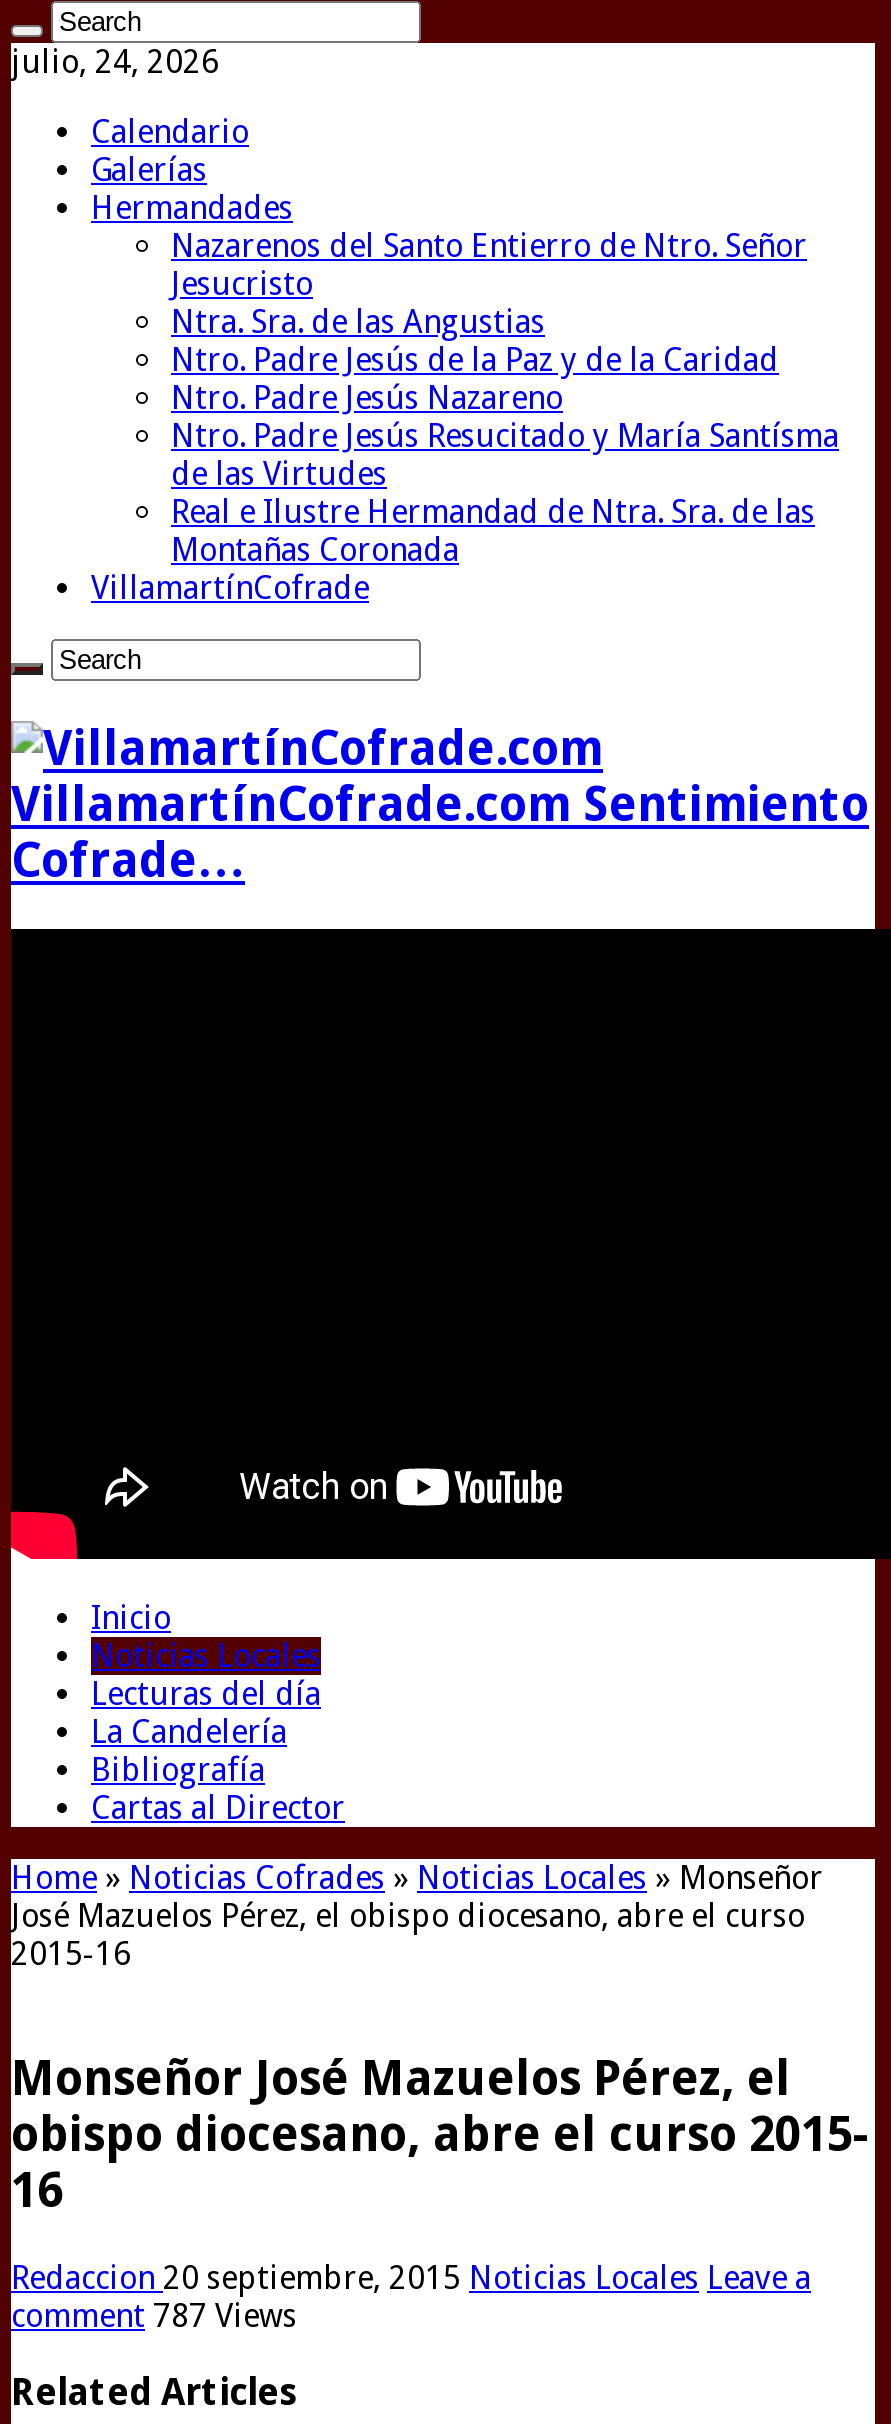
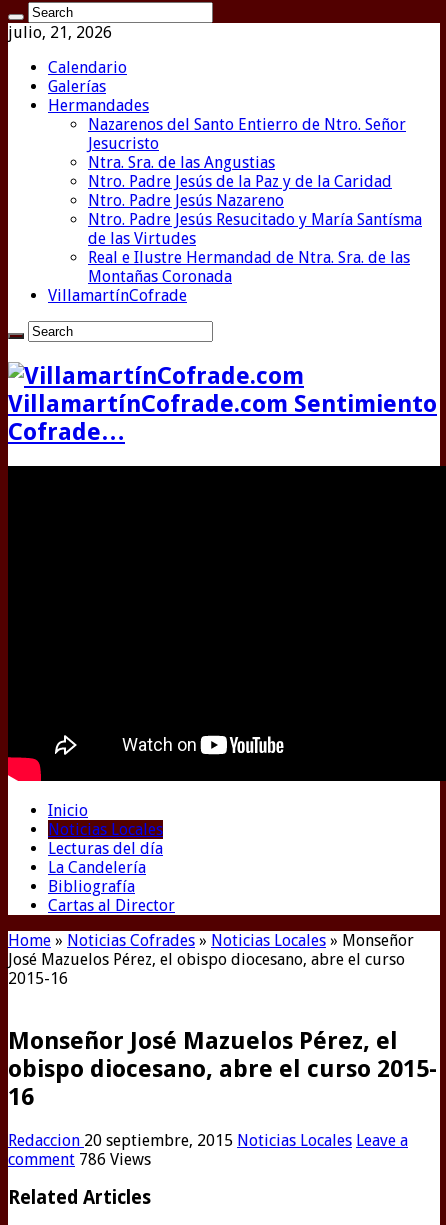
- julio, 24, 2026
+ julio, 21, 2026

- comment 787 Views
+ comment 786 Views
